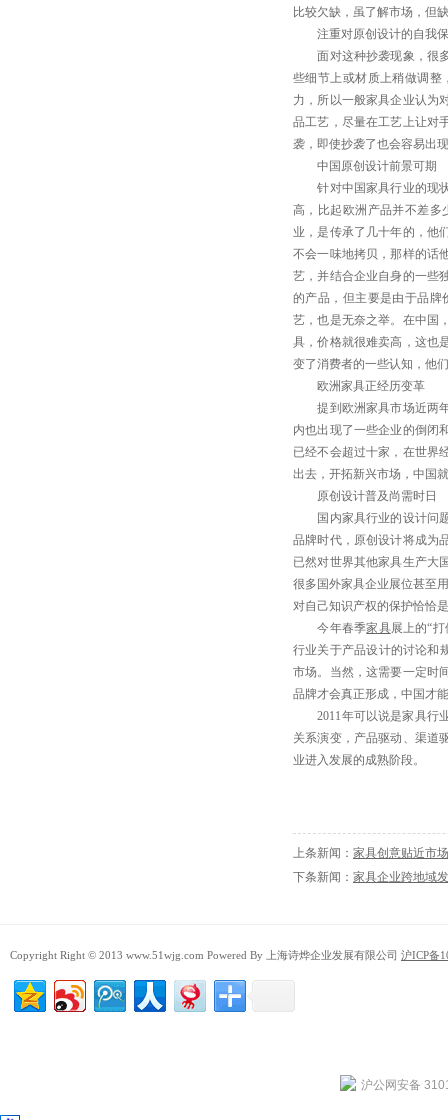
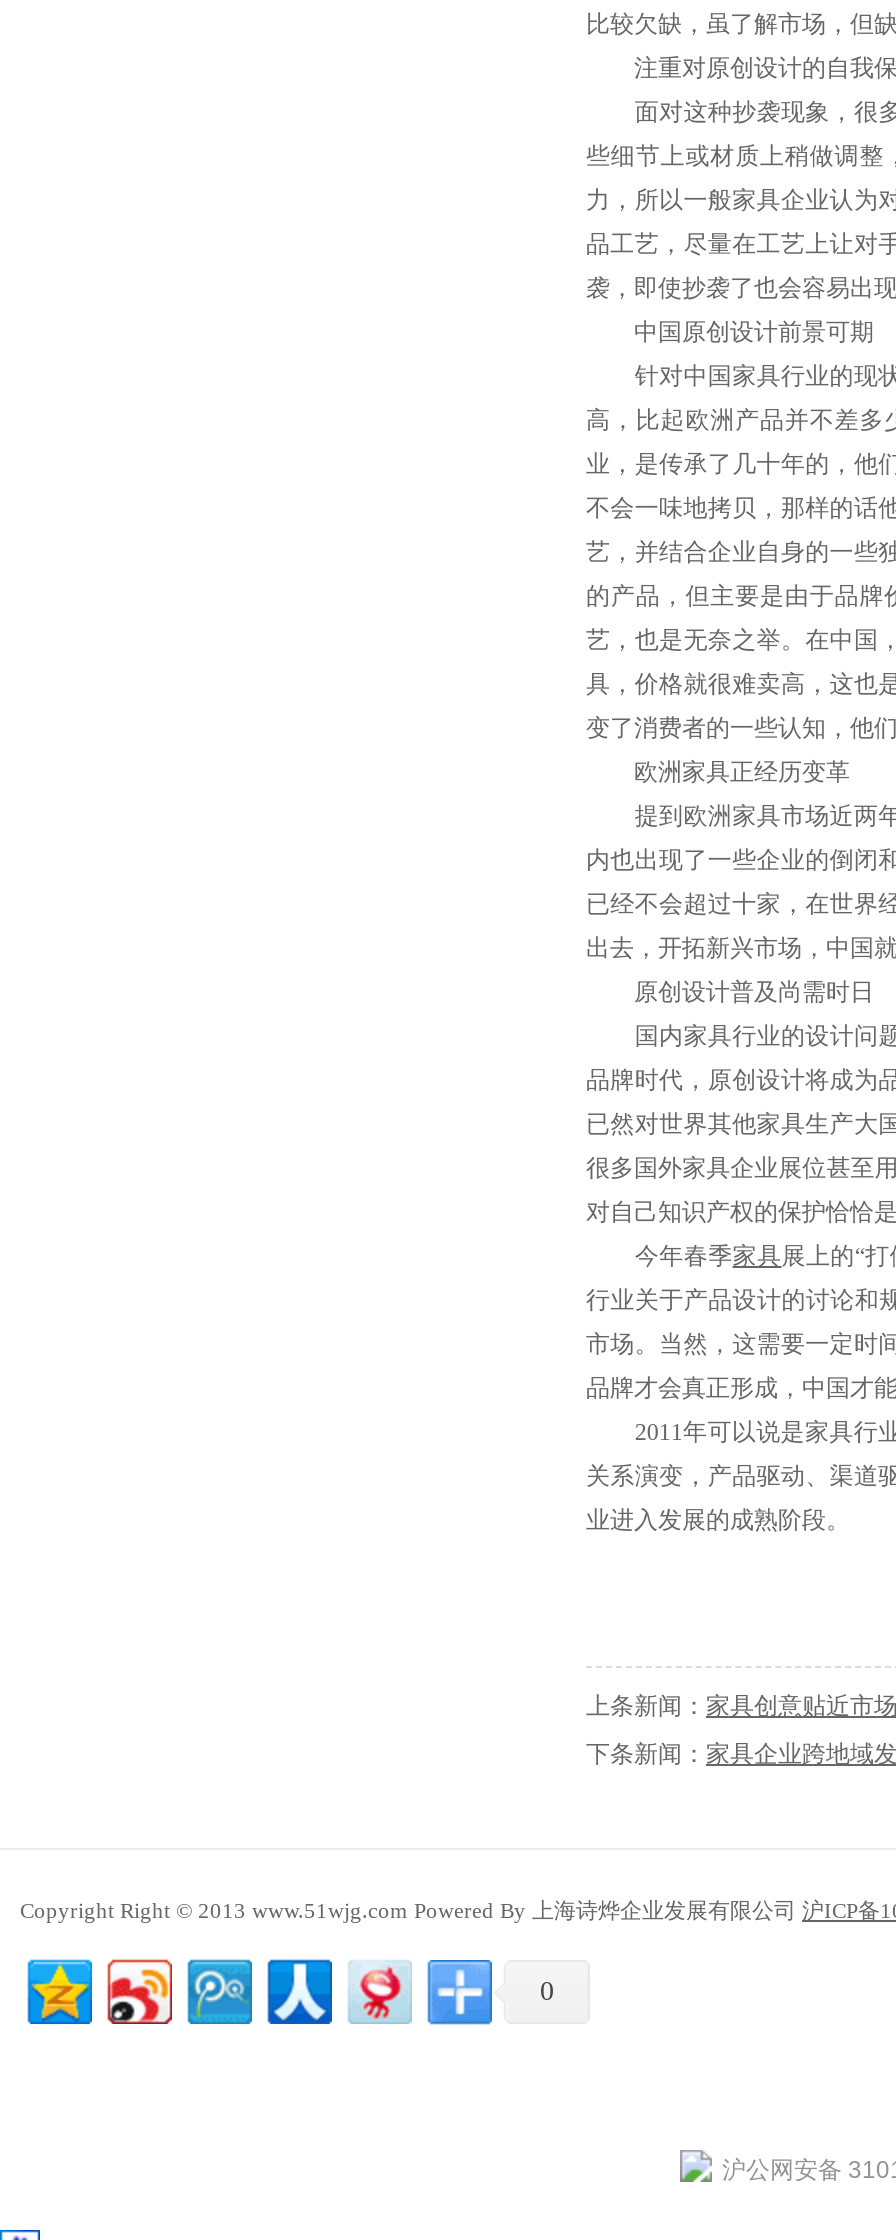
+ 0
